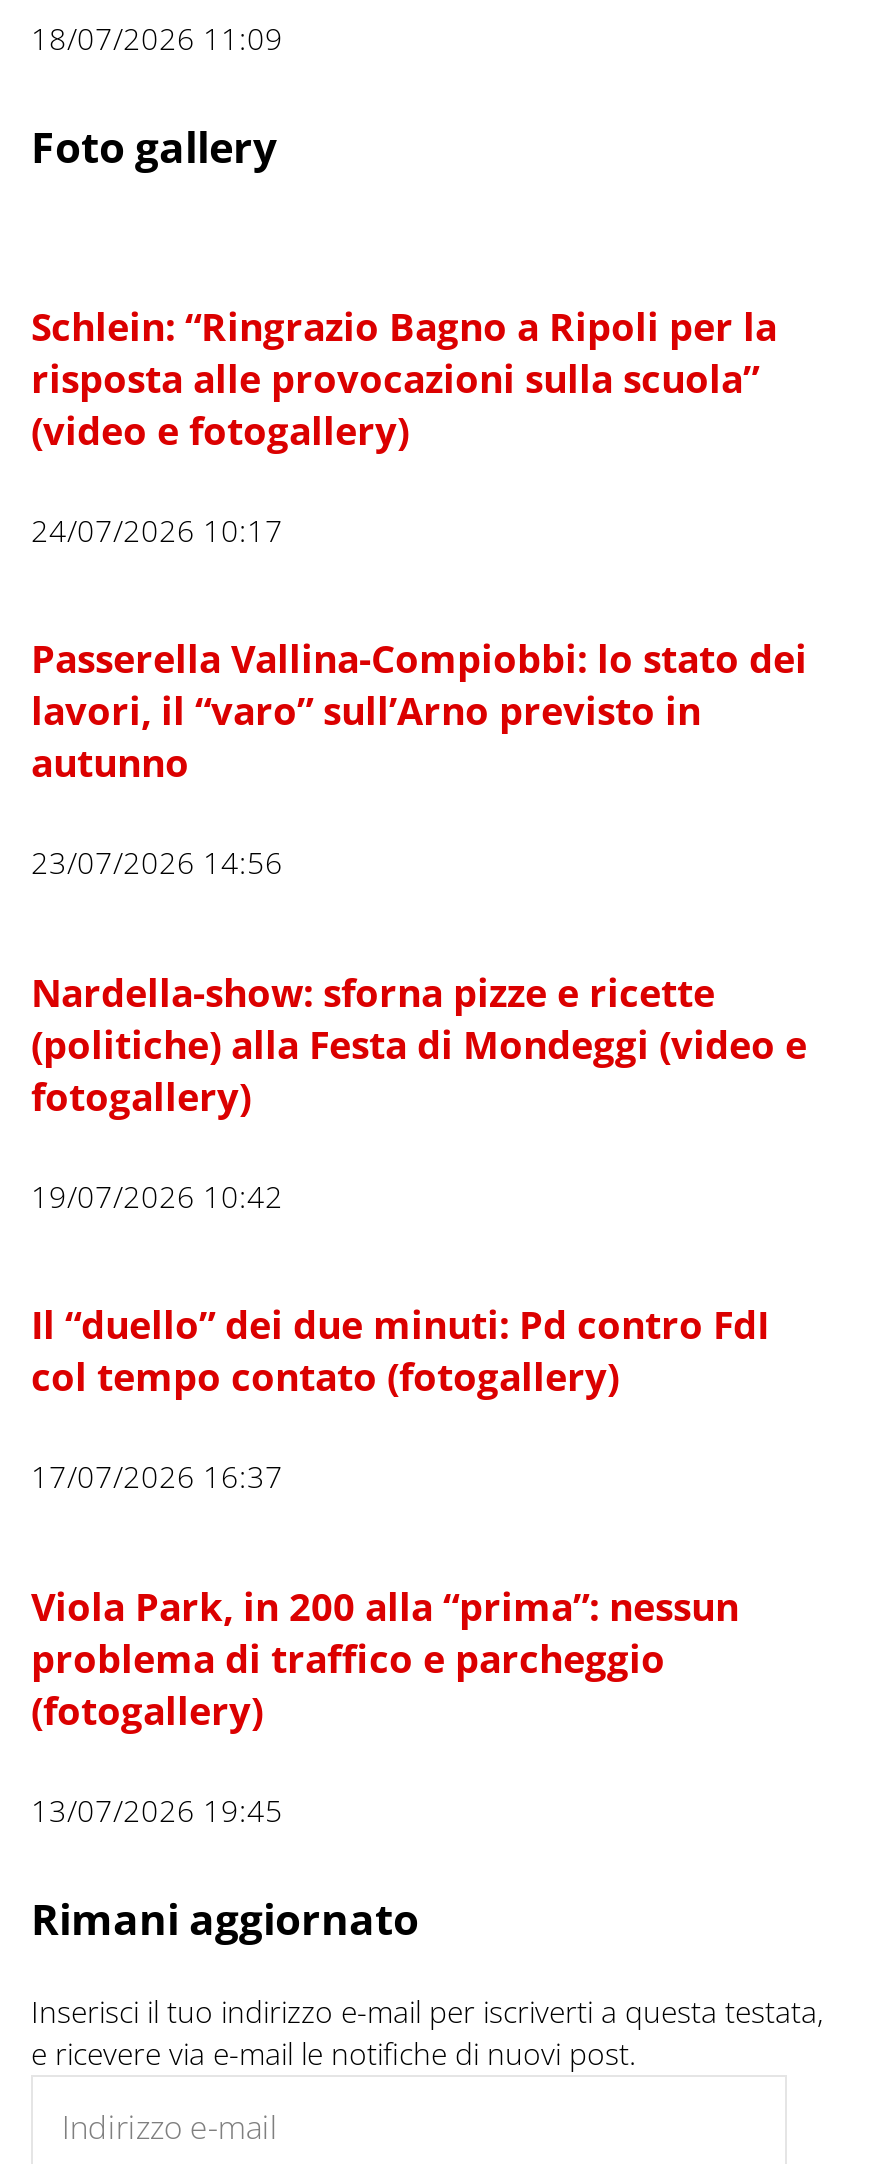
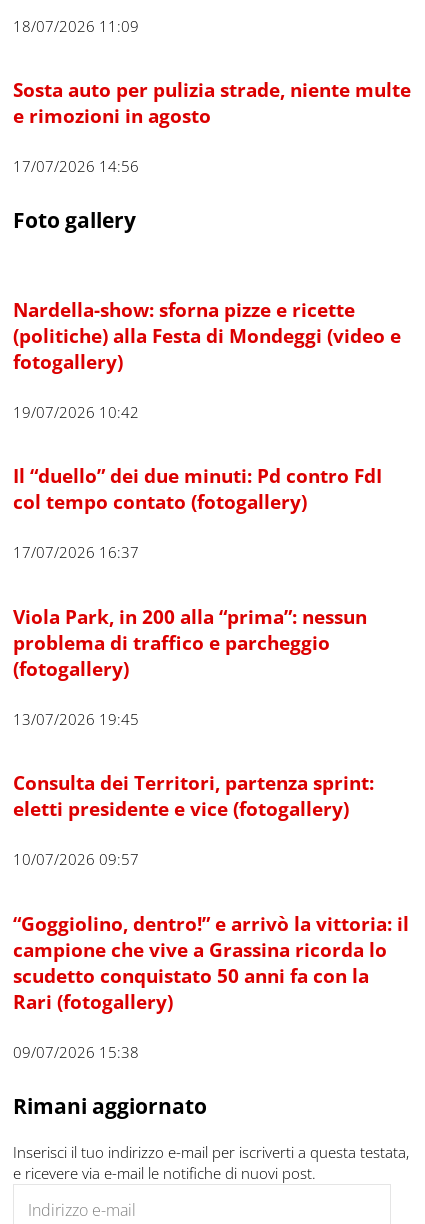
+ Sosta auto per pulizia strade, niente multe
+ e rimozioni in agosto
+ 17/07/2026 14:56

- Schlein: “Ringrazio Bagno a Ripoli per la
- risposta alle provocazioni sulla scuola”
- (video e fotogallery)
- 24/07/2026 10:17
- Passerella Vallina-Compiobbi: lo stato dei
- lavori, il “varo” sull’Arno previsto in
- autunno
- 23/07/2026 14:56

moved up: Nardella-show: sforna pizze e ricette | (politiche) alla Festa di Mondeggi (video e | fotogallery) | ... | (fotogallery) | 13/07/2026 19:45

+ Consulta dei Territori, partenza sprint:
+ eletti presidente e vice (fotogallery)
+ 10/07/2026 09:57
+ “Goggiolino, dentro!” e arrivò la vittoria: il
+ campione che vive a Grassina ricorda lo
+ scudetto conquistato 50 anni fa con la
+ Rari (fotogallery)
+ 09/07/2026 15:38
